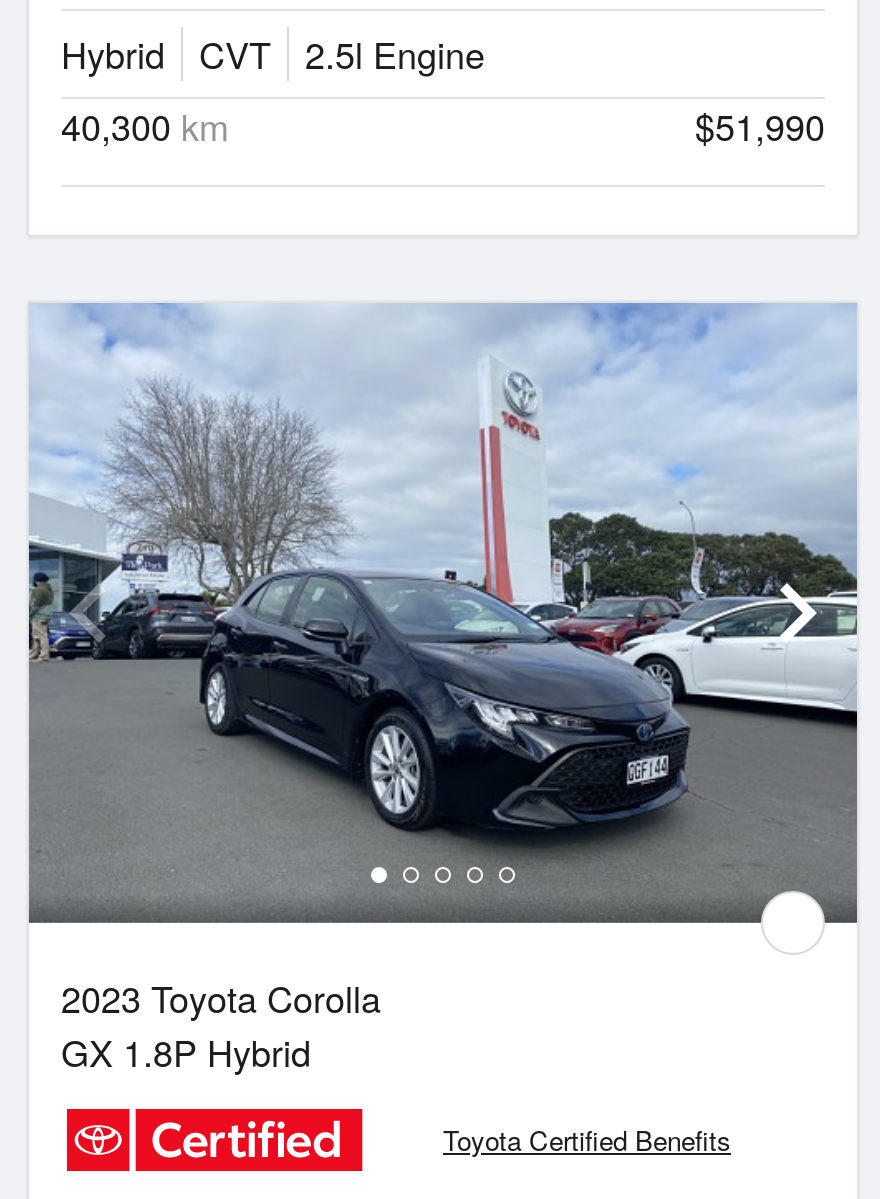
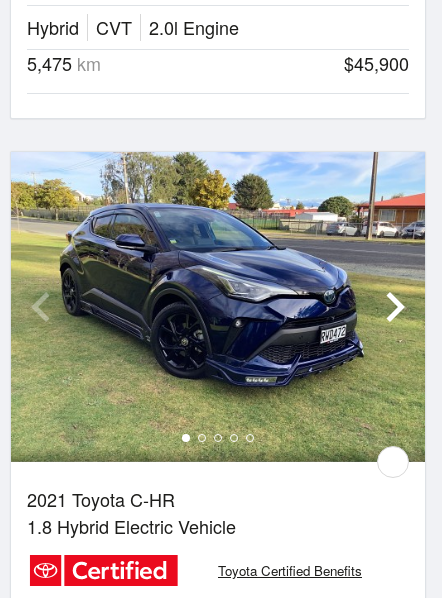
- 2.5l Engine
- 40,300 km
- $51,990
+ 2.0l Engine
+ 5,475 km
+ $45,900

- [image]
- 2023 Toyota Corolla
- GX 1.8P Hybrid
+ [image]
+ 2021 Toyota C-HR
+ 1.8 Hybrid Electric Vehicle
